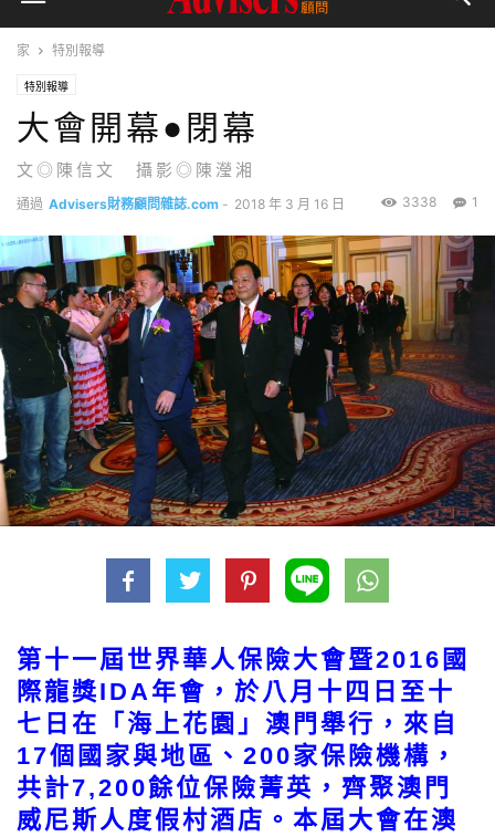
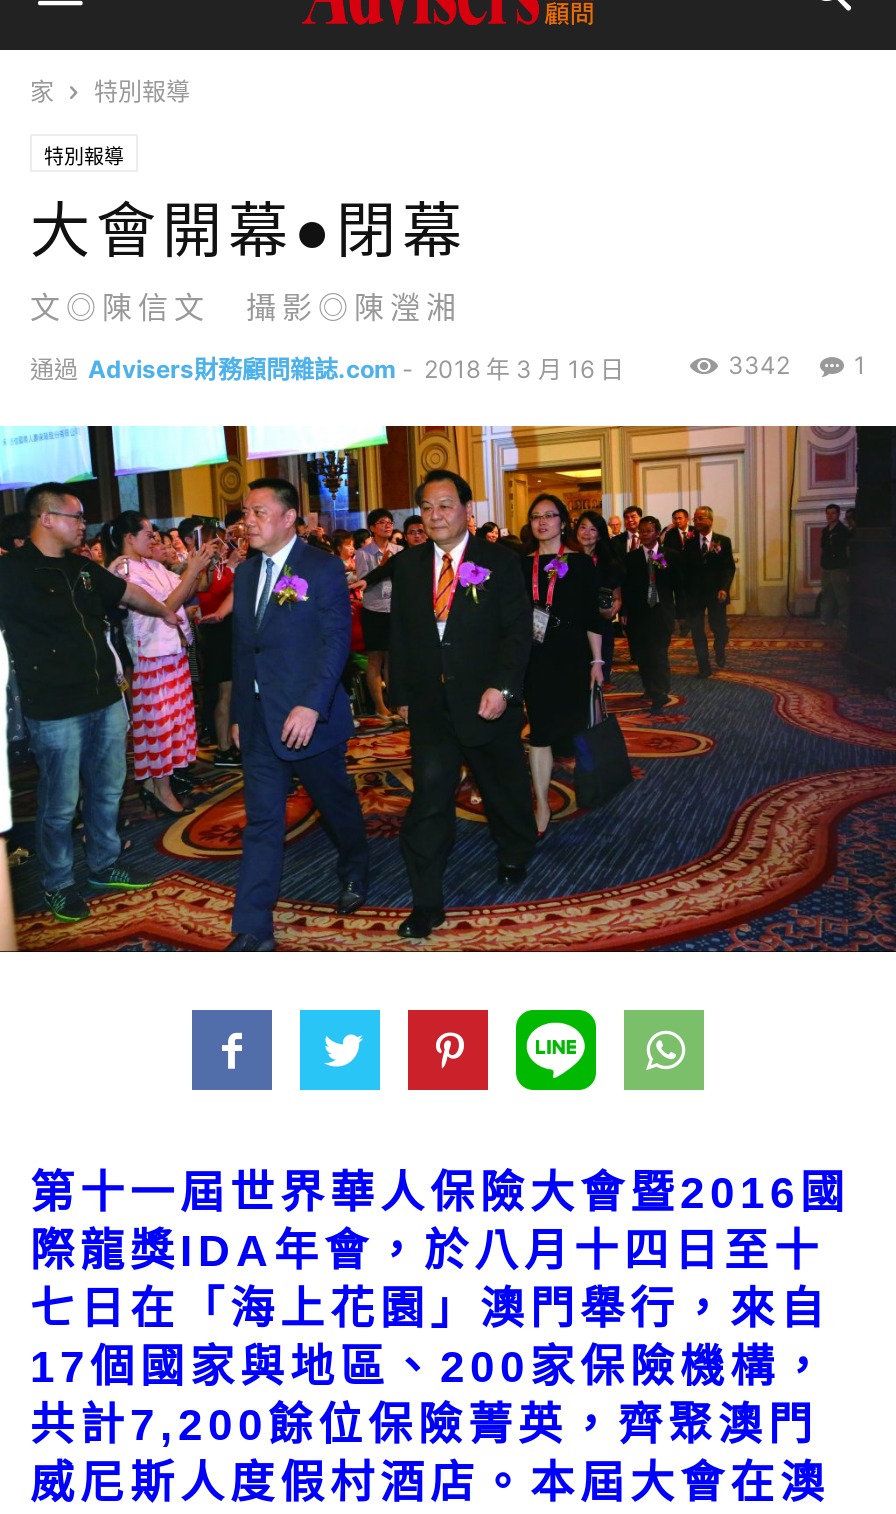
- 3338
+ 3342
